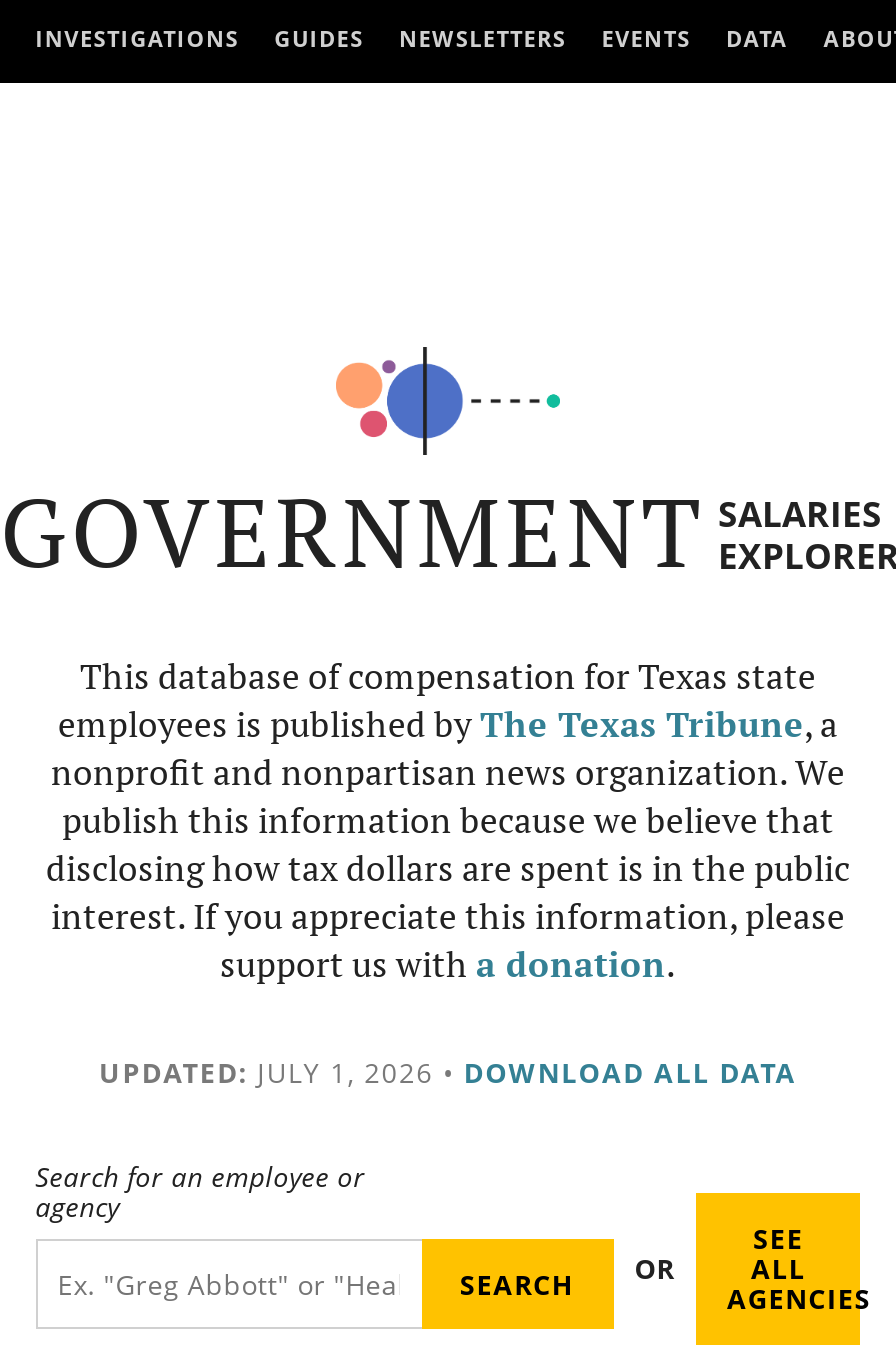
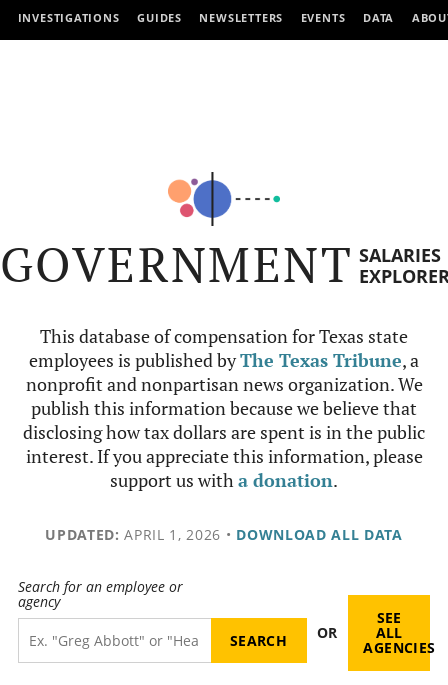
- UPDATED: JULY 1, 2026 • DOWNLOAD ALL DATA
+ UPDATED: APRIL 1, 2026 • DOWNLOAD ALL DATA
